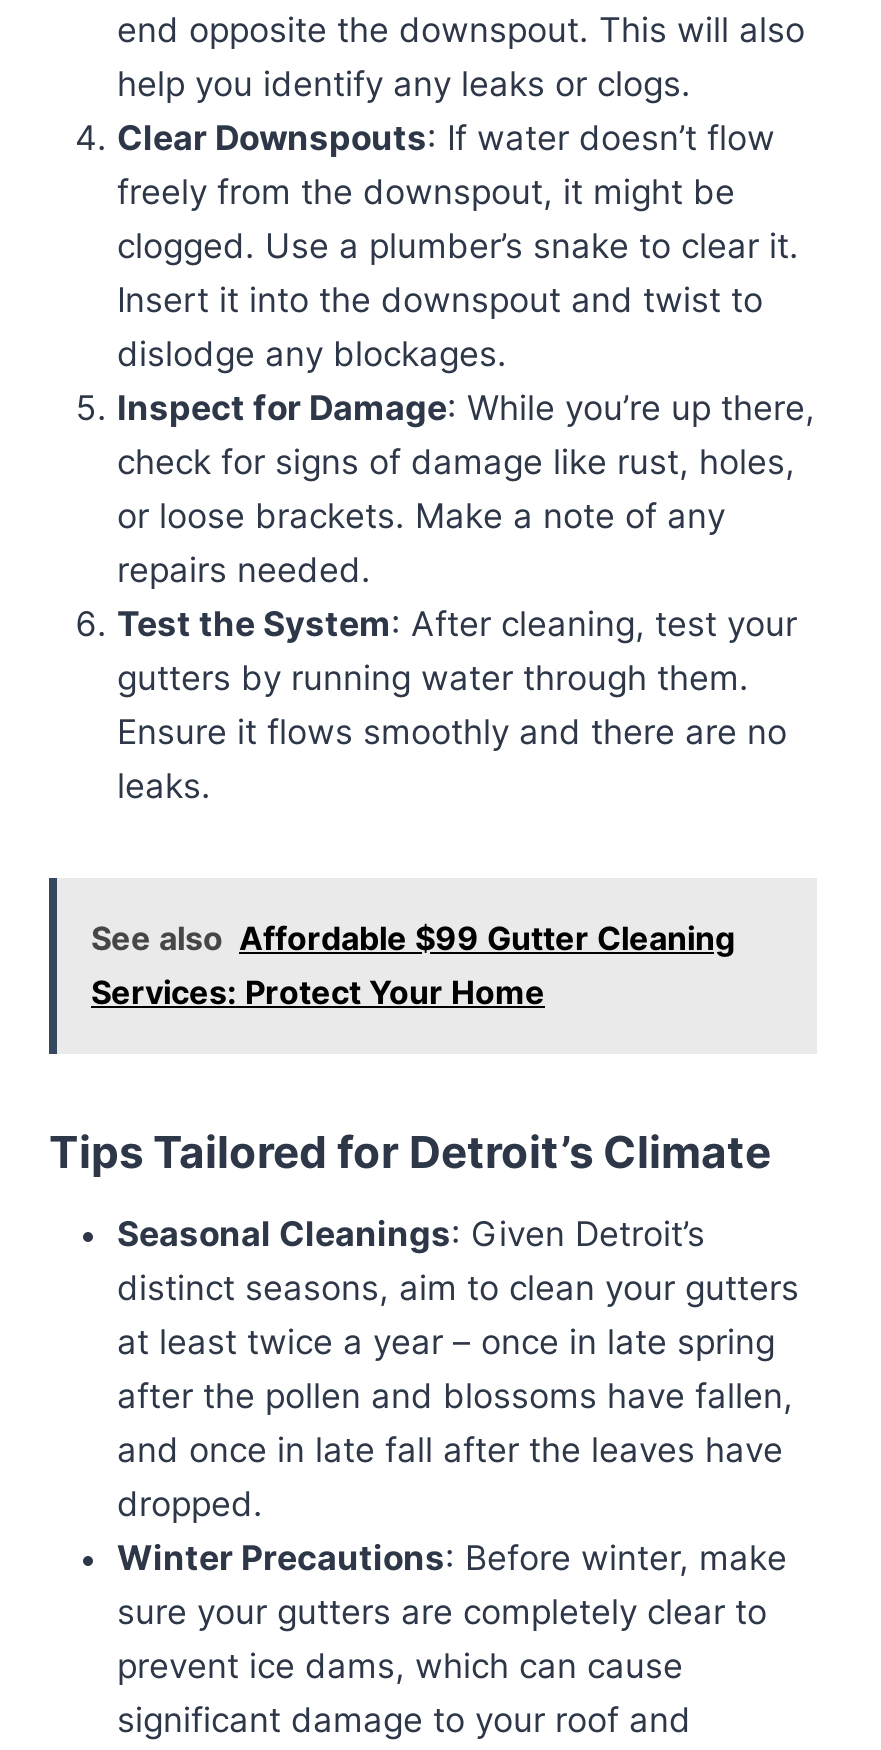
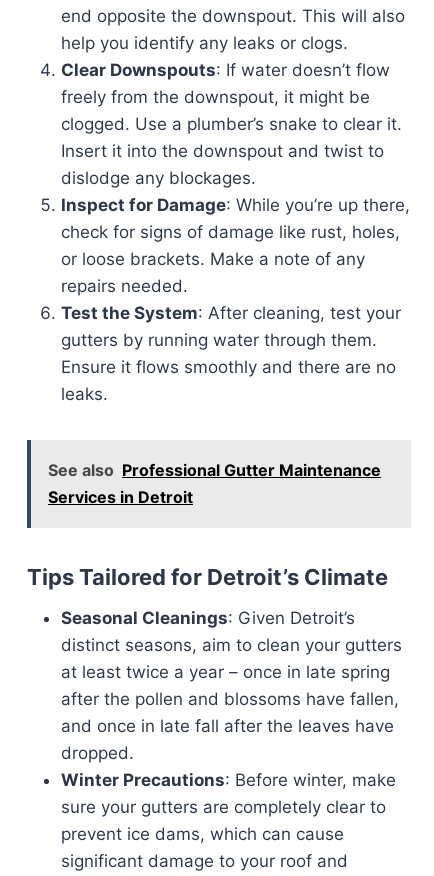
- See also Affordable $99 Gutter Cleaning
- Services: Protect Your Home
+ See also Professional Gutter Maintenance
+ Services in Detroit
